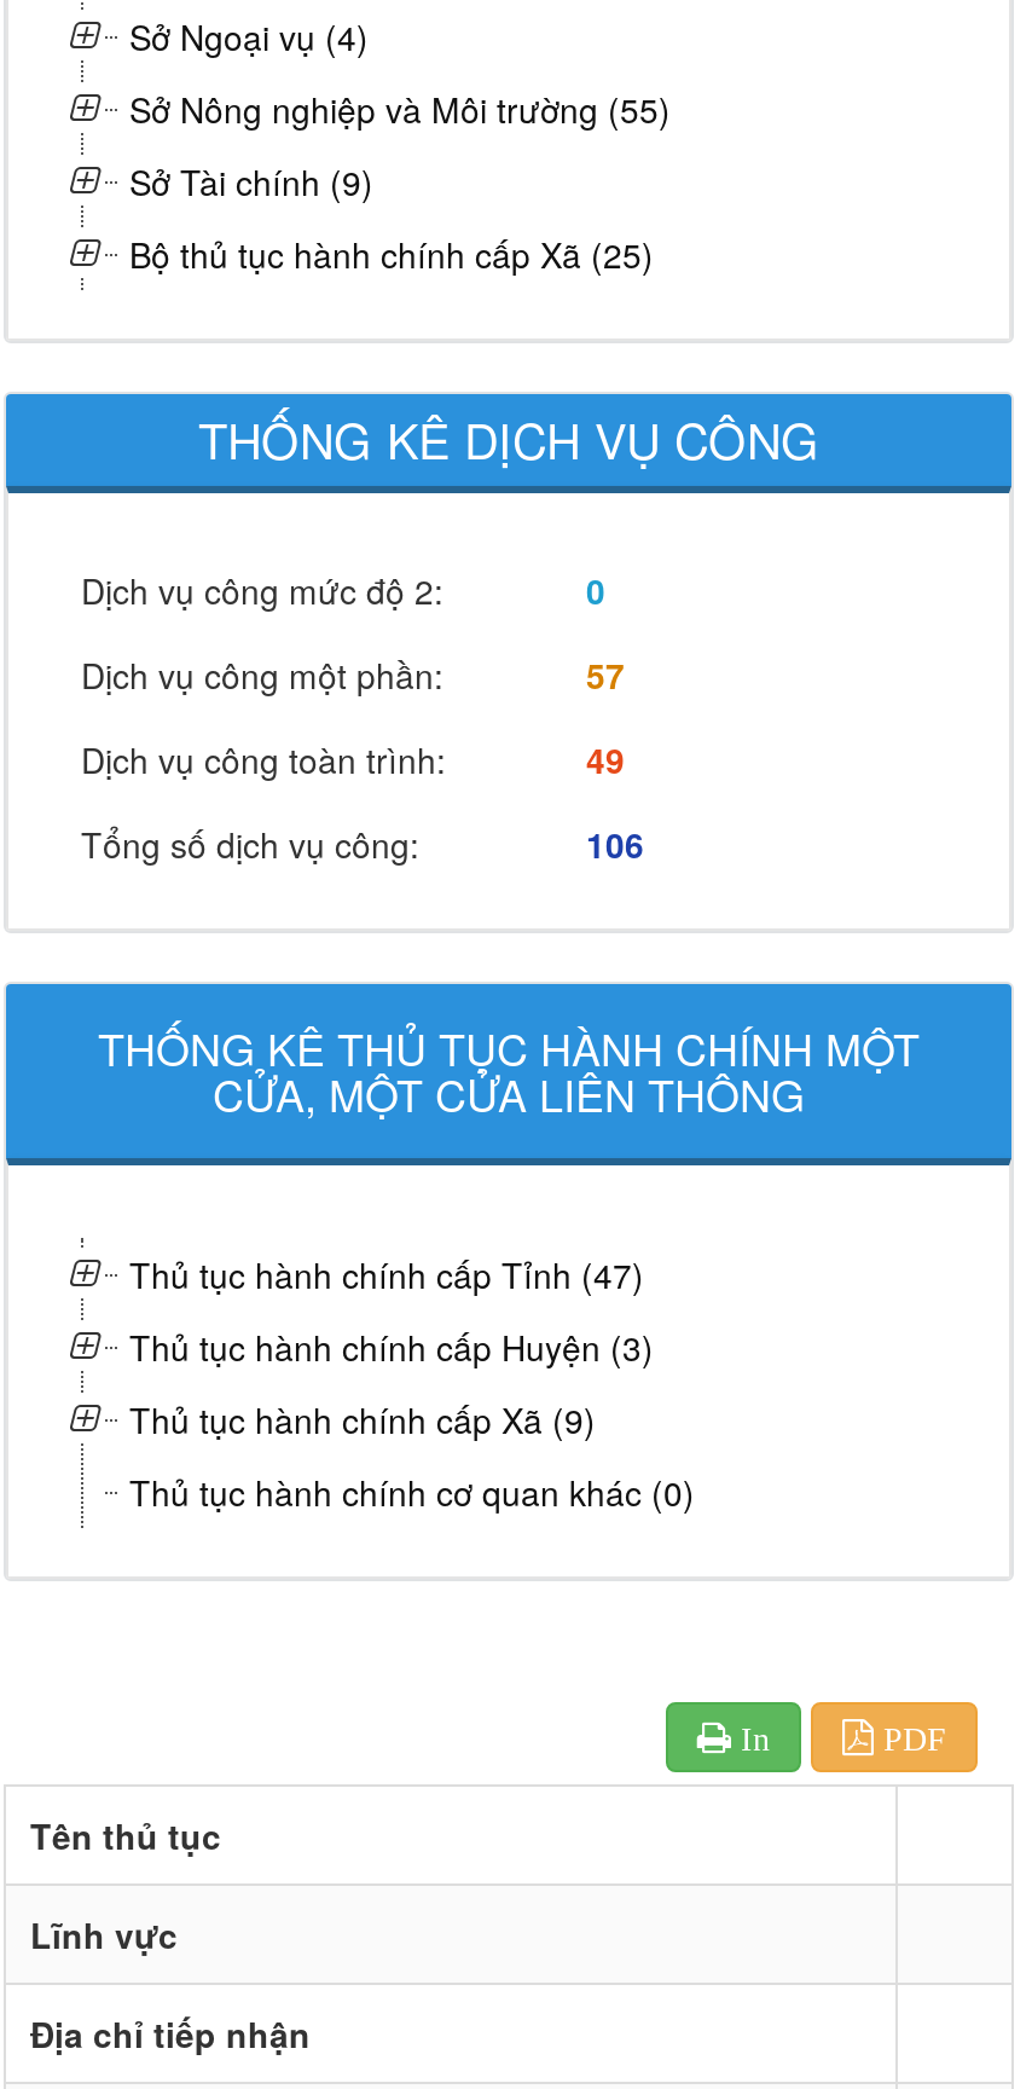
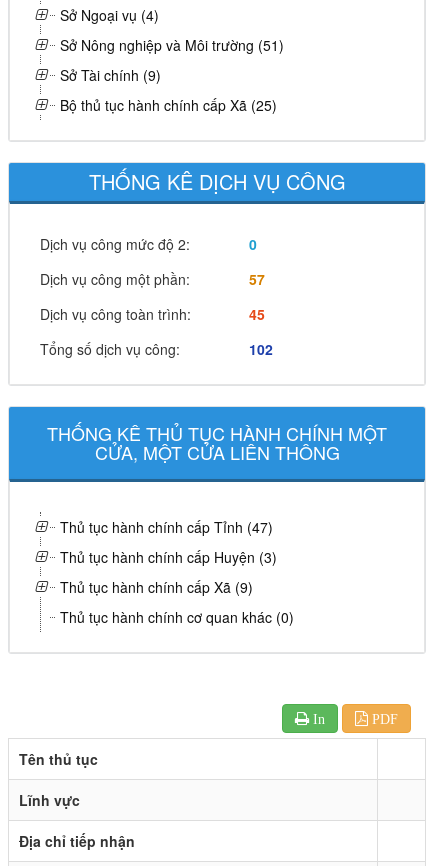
- Sở Nông nghiệp và Môi trường (55)
+ Sở Nông nghiệp và Môi trường (51)

- 49
+ 45

- 106
+ 102
